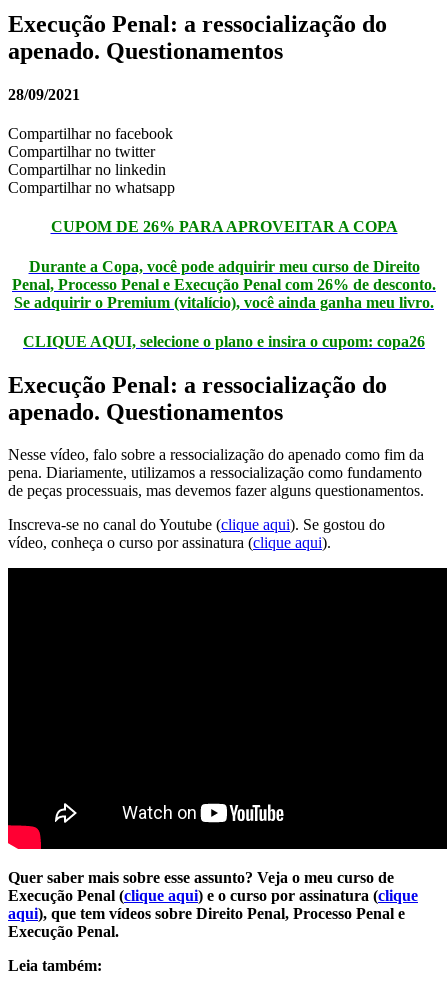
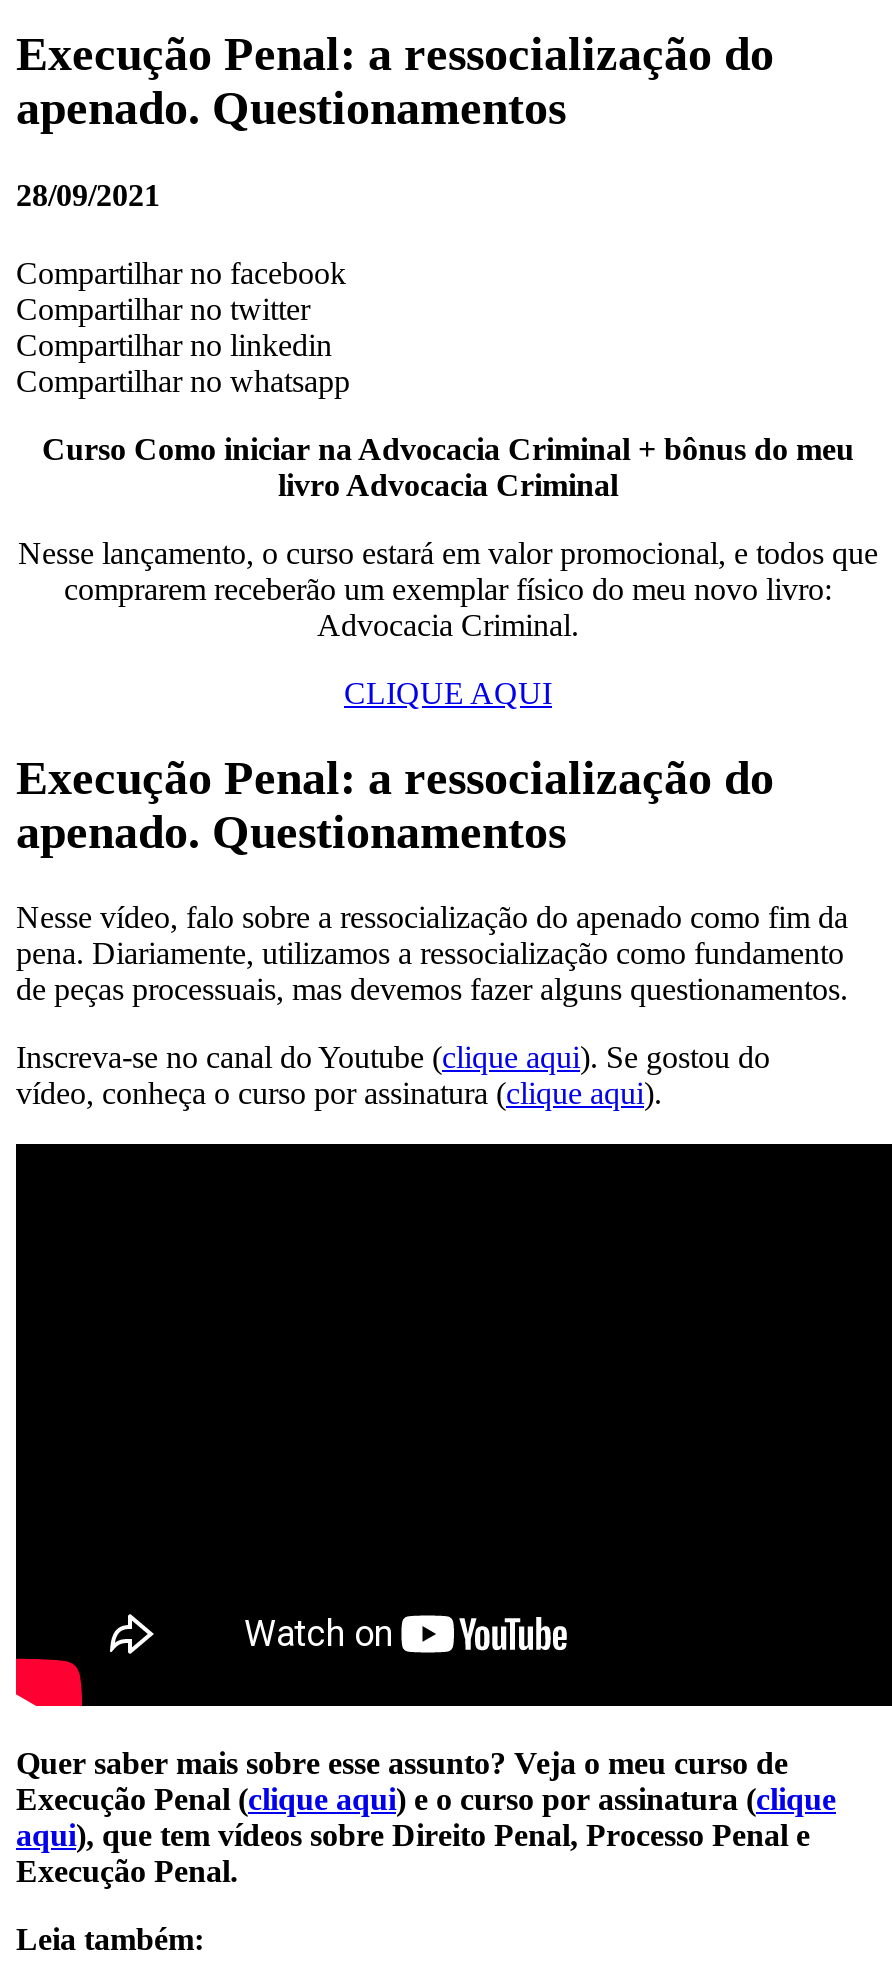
- CUPOM DE 26% PARA APROVEITAR A COPA
+ Curso Como iniciar na Advocacia Criminal + bônus do meu
+ livro Advocacia Criminal

- Durante a Copa, você pode adquirir meu curso de Direito
- Penal, Processo Penal e Execução Penal com 26% de desconto.
- Se adquirir o Premium (vitalício), você ainda ganha meu livro.
+ Nesse lançamento, o curso estará em valor promocional, e todos que
+ comprarem receberão um exemplar físico do meu novo livro:
+ Advocacia Criminal.

- CLIQUE AQUI, selecione o plano e insira o cupom: copa26
+ CLIQUE AQUI
